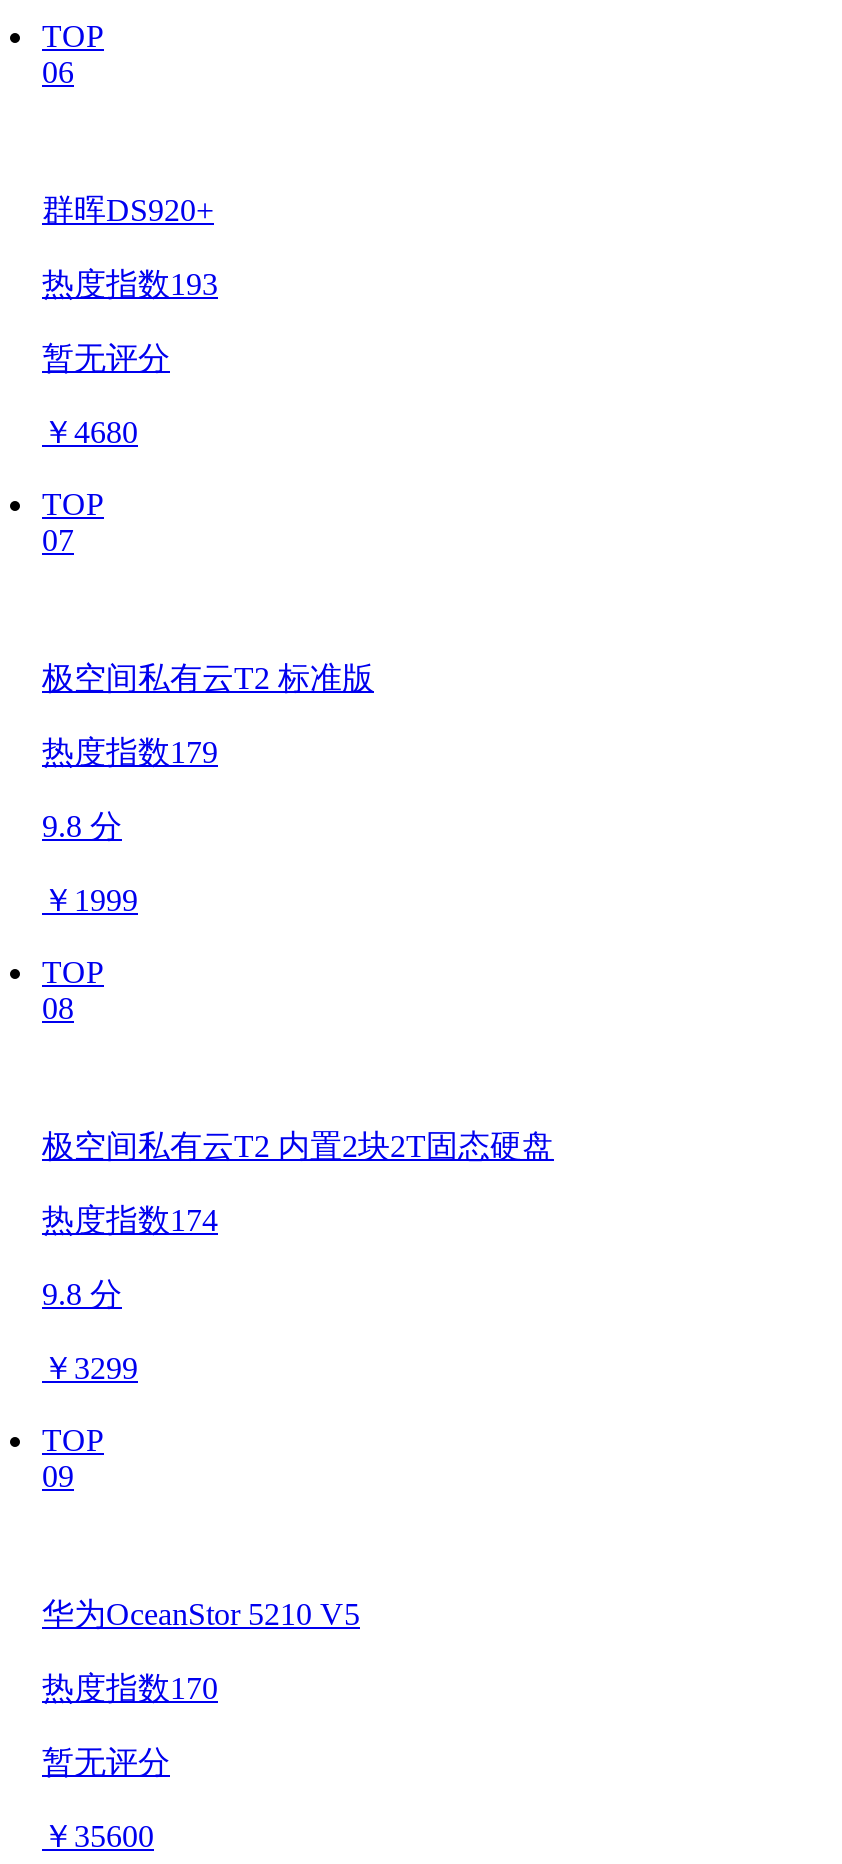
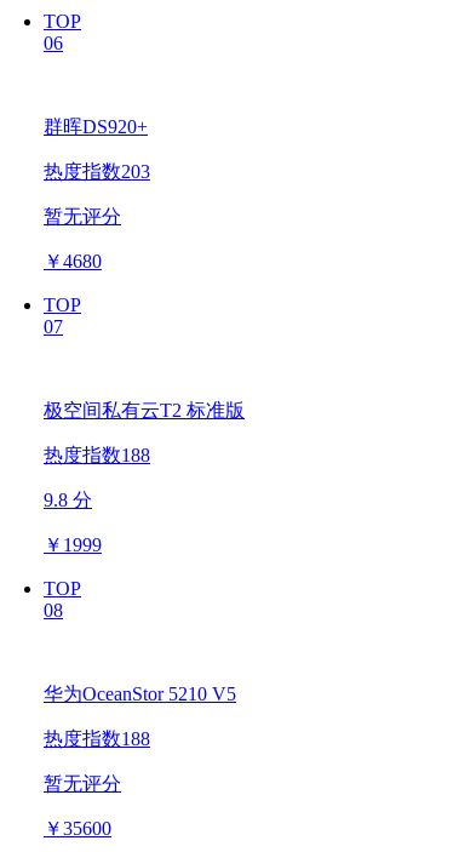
- 热度指数193
+ 热度指数203

- 热度指数179
+ 热度指数188

- 极空间私有云T2 内置2块2T固态硬盘
- 热度指数174
- 9.8 分
- ￥3299
- TOP
- 09

- 热度指数170
+ 热度指数188
